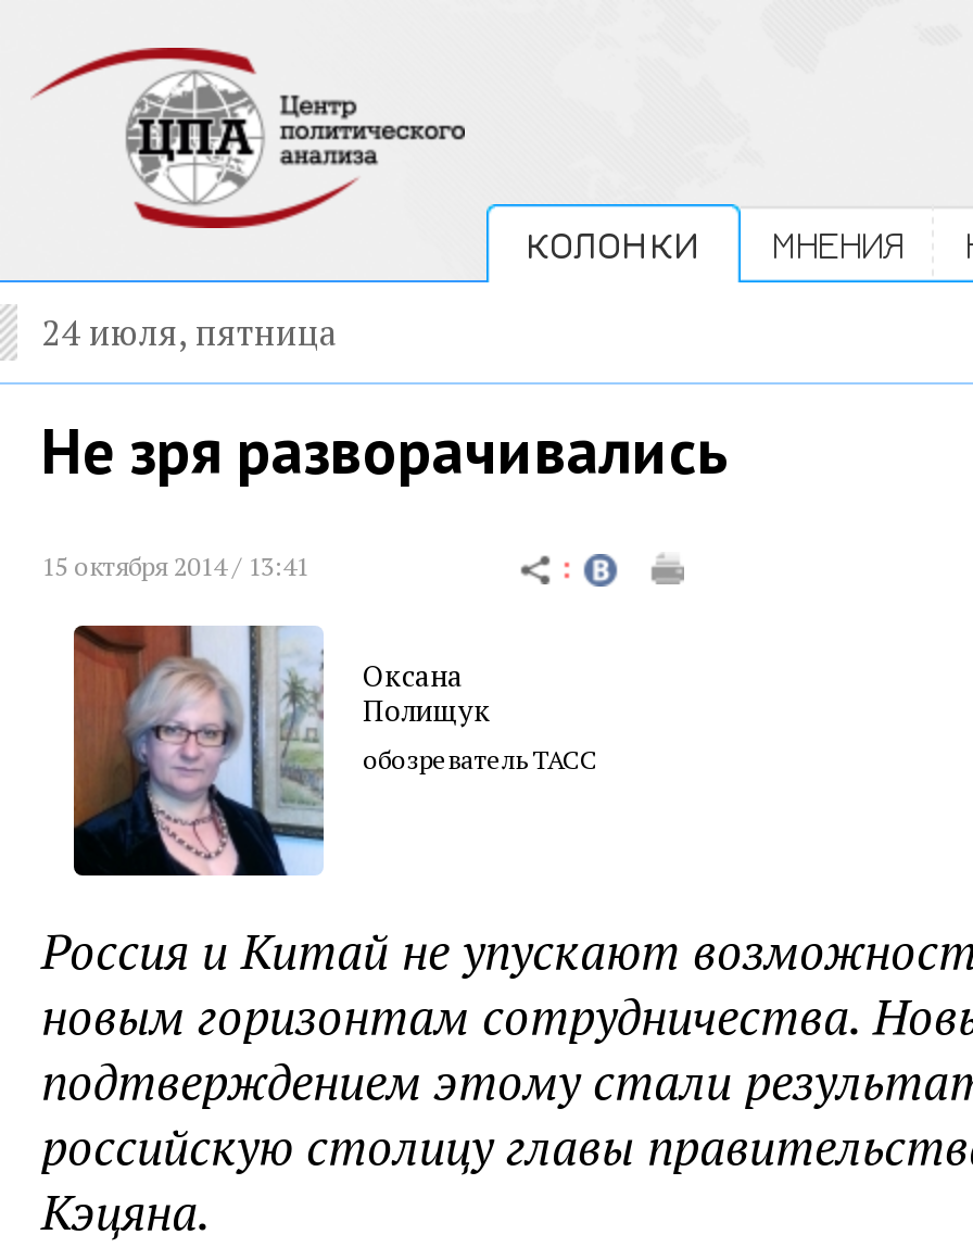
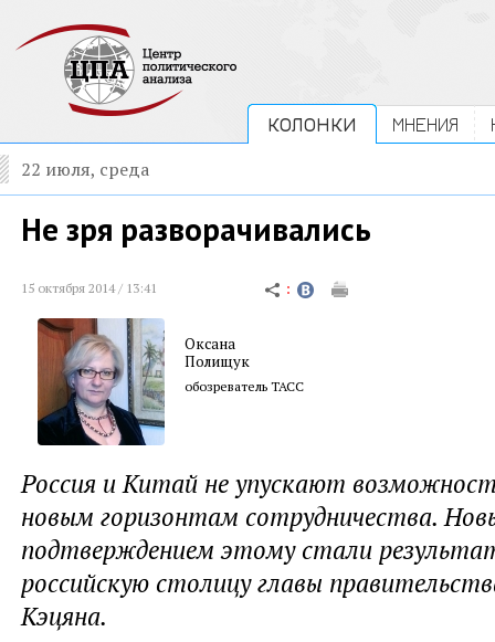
- 24 июля, пятница
+ 22 июля, среда
